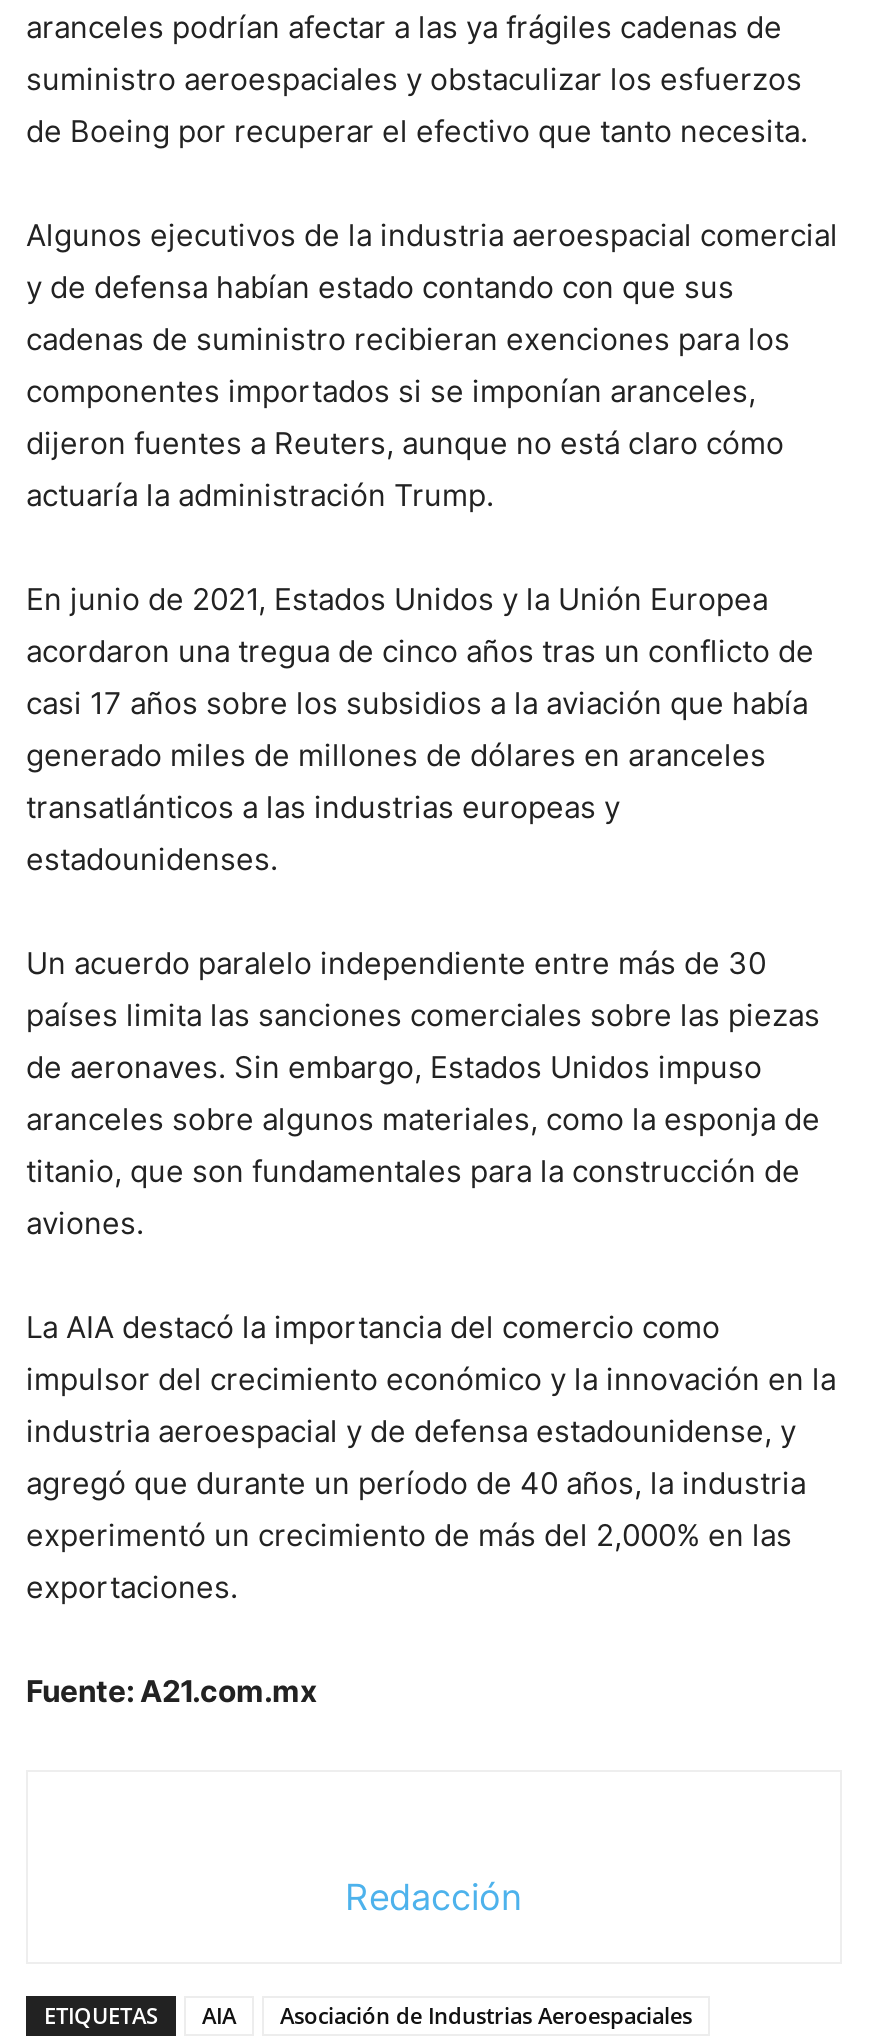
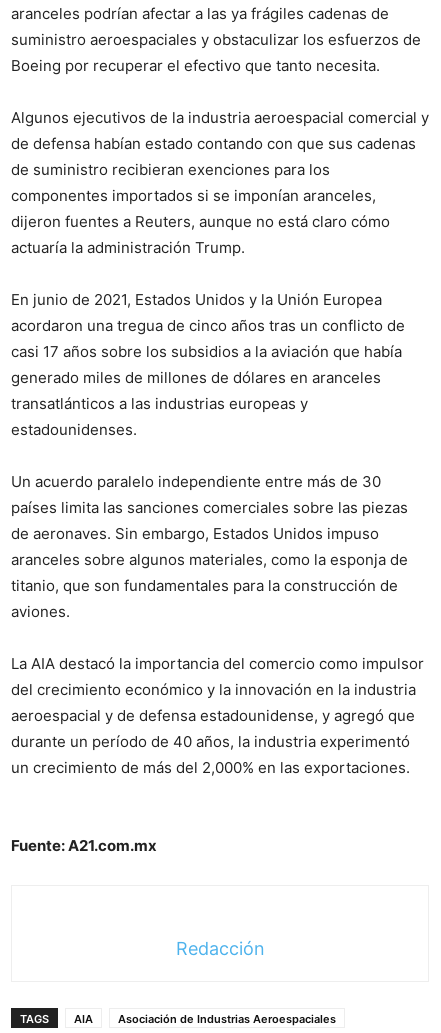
- ETIQUETAS
+ TAGS
